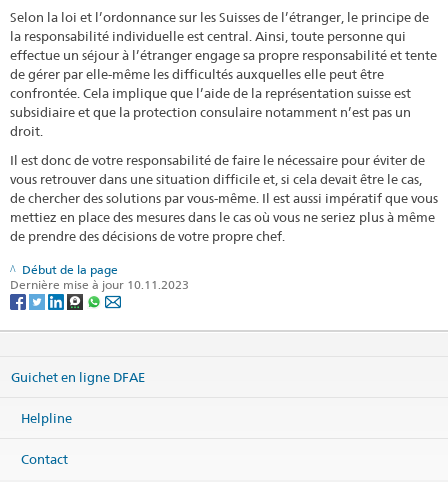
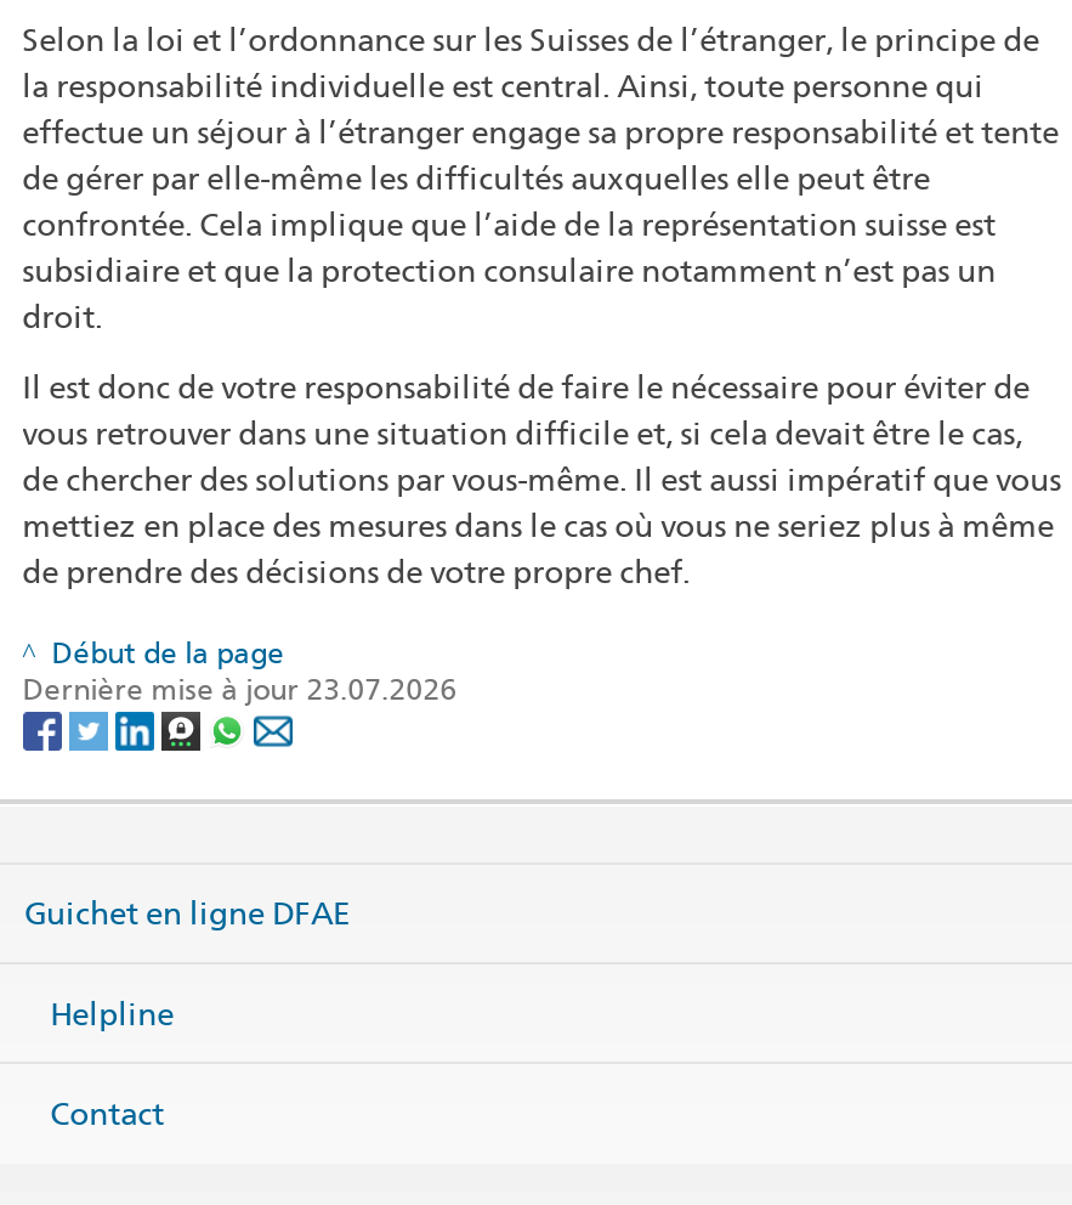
- Dernière mise à jour 10.11.2023
+ Dernière mise à jour 23.07.2026
